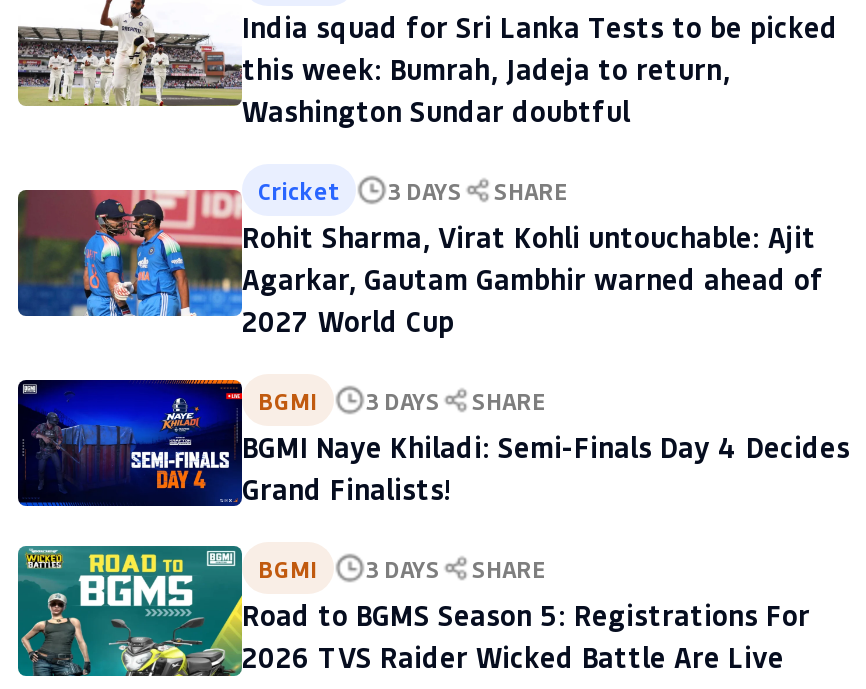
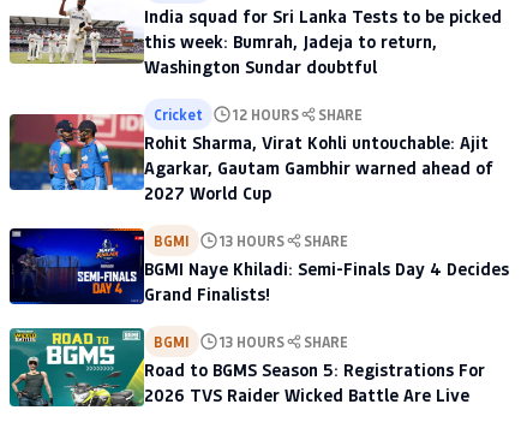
- Cricket 3 DAYS SHARE
+ Cricket 12 HOURS SHARE

- BGMI 3 DAYS SHARE
+ BGMI 13 HOURS SHARE

- BGMI 3 DAYS SHARE
+ BGMI 13 HOURS SHARE
